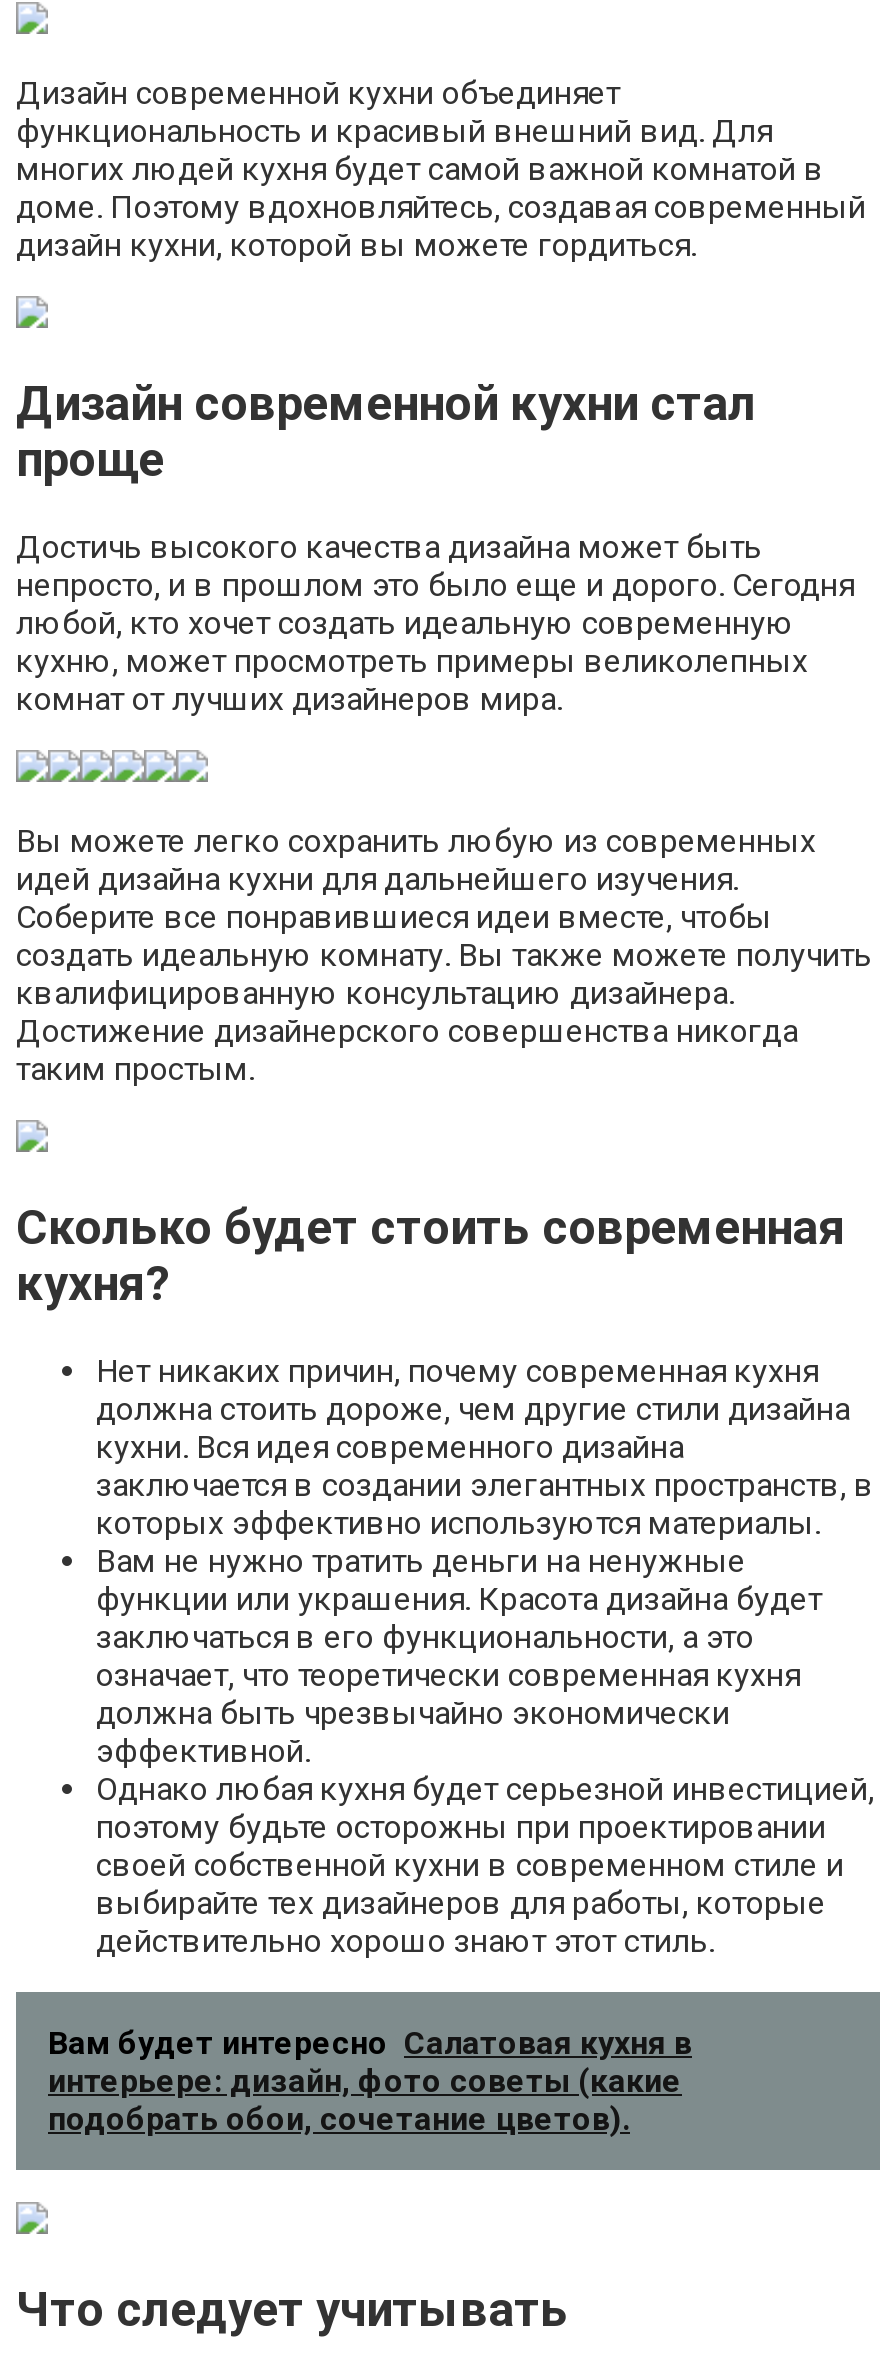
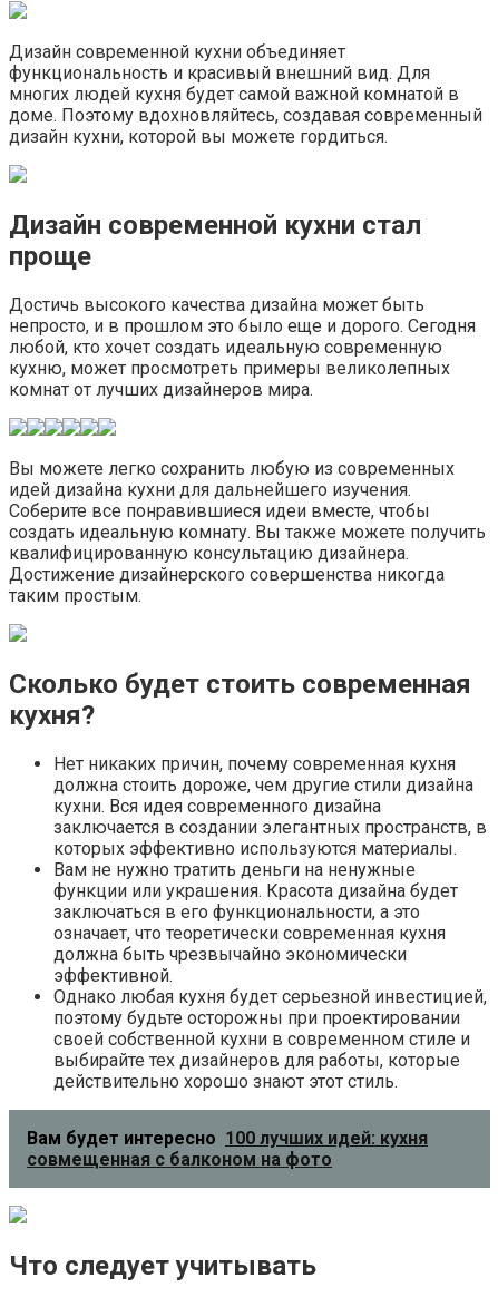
- Вам будет интересно Салатовая кухня в
- интерьере: дизайн, фото советы (какие
- подобрать обои, сочетание цветов).
+ Вам будет интересно 100 лучших идей: кухня
+ совмещенная с балконом на фото
